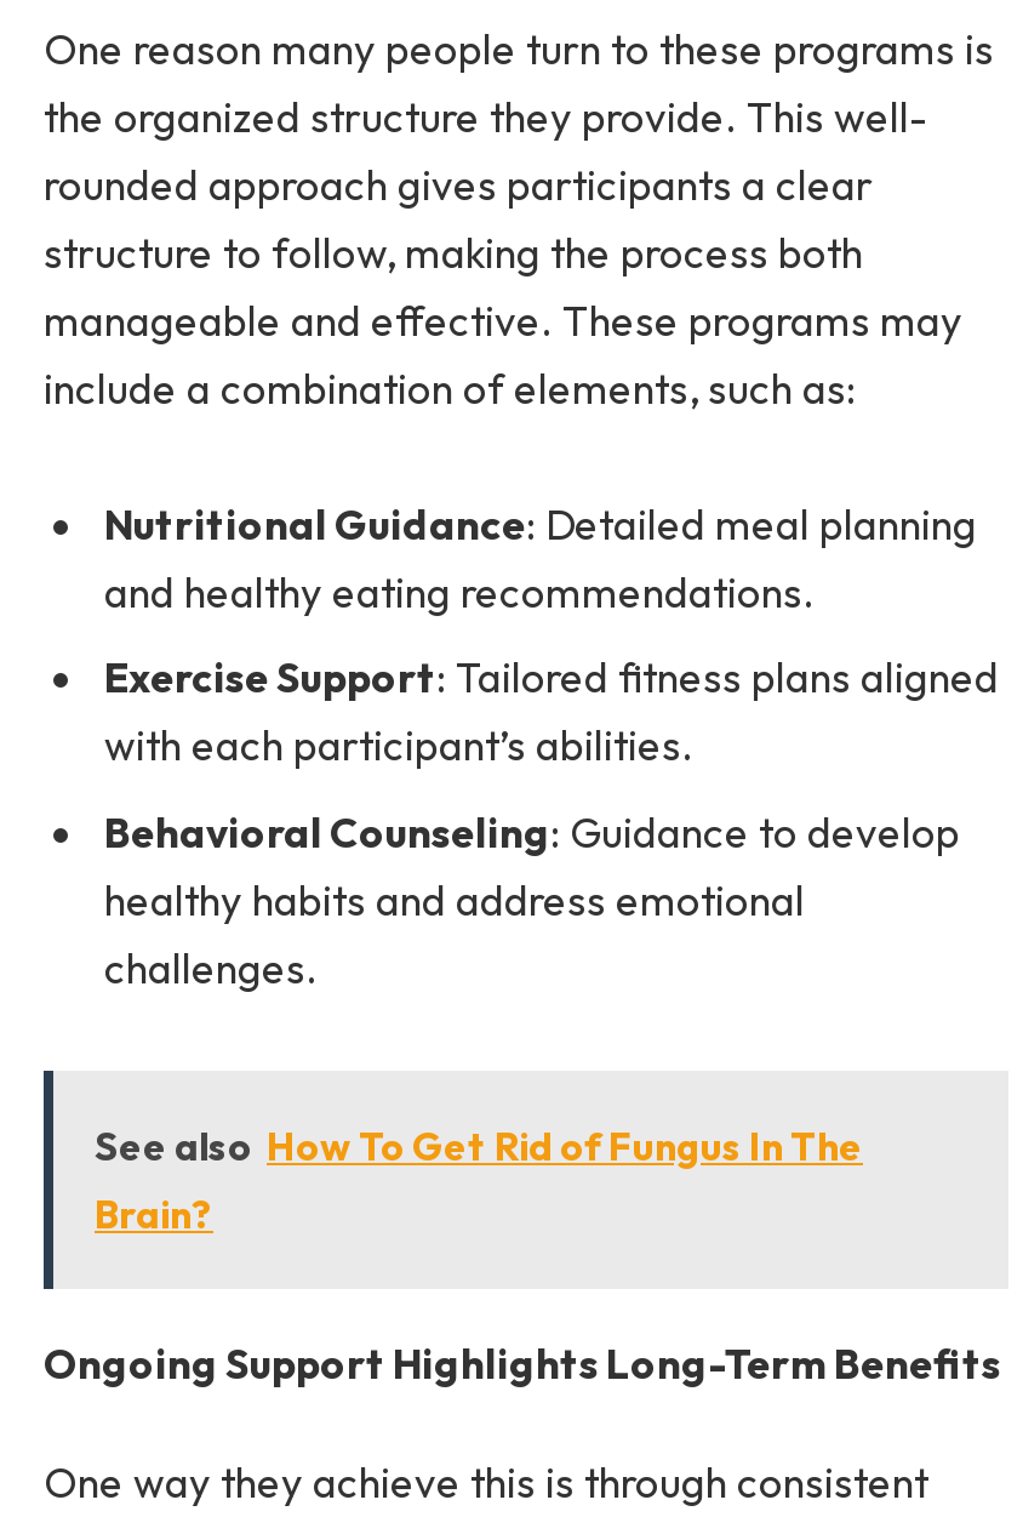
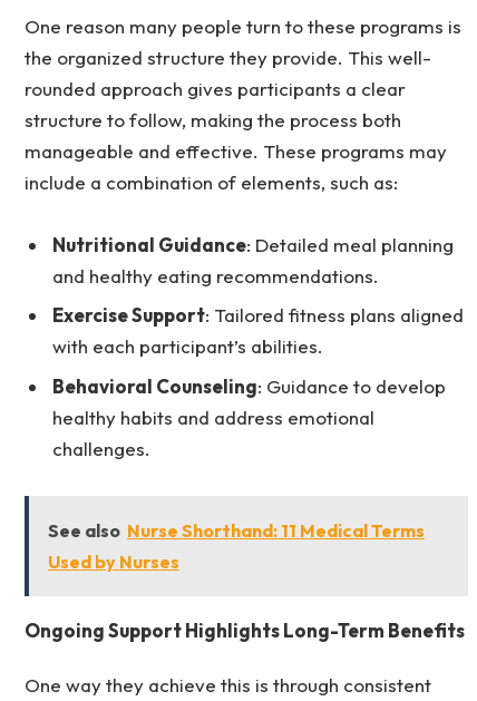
- See also How To Get Rid of Fungus In The
- Brain?
+ See also Nurse Shorthand: 11 Medical Terms
+ Used by Nurses
